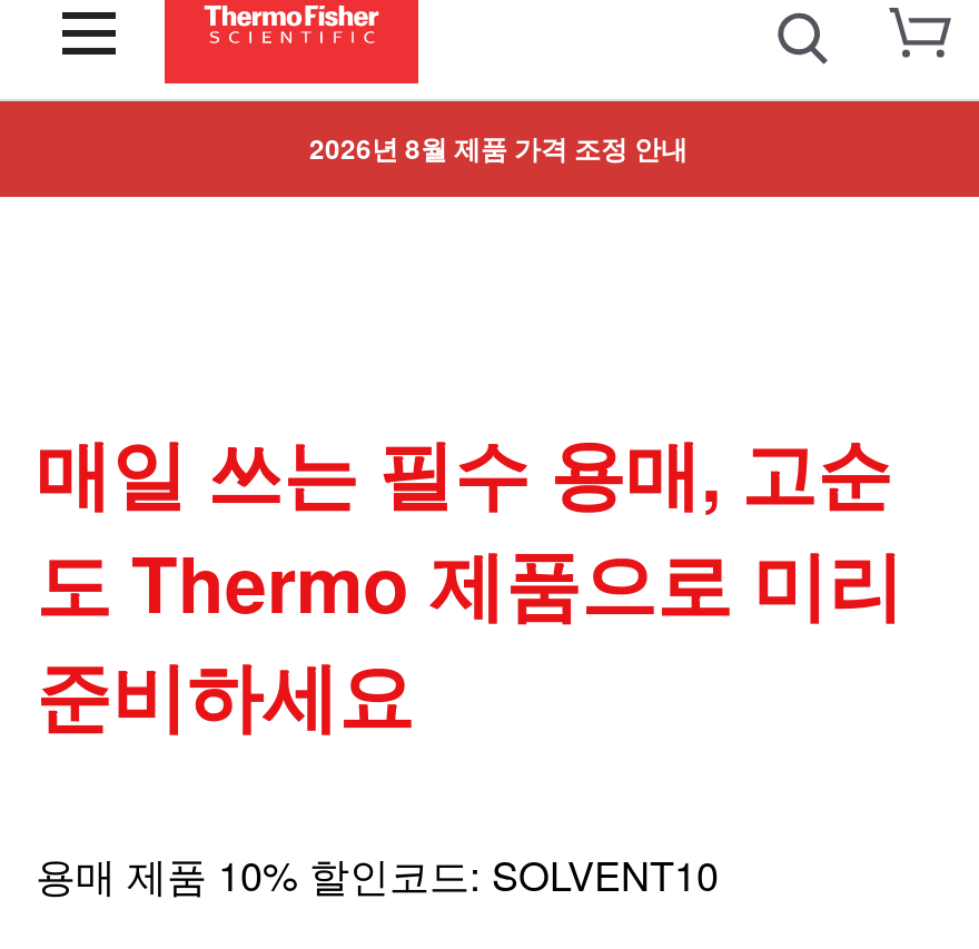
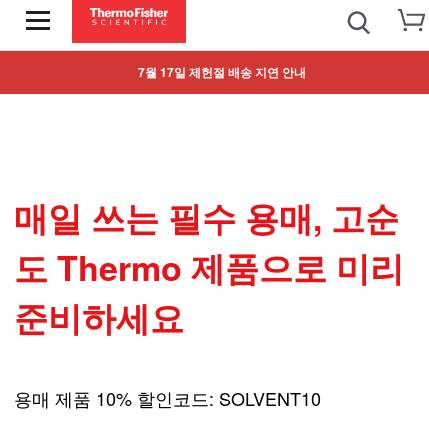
- 2026년 8월 제품 가격 조정 안내
+ 7월 17일 제헌절 배송 지연 안내
